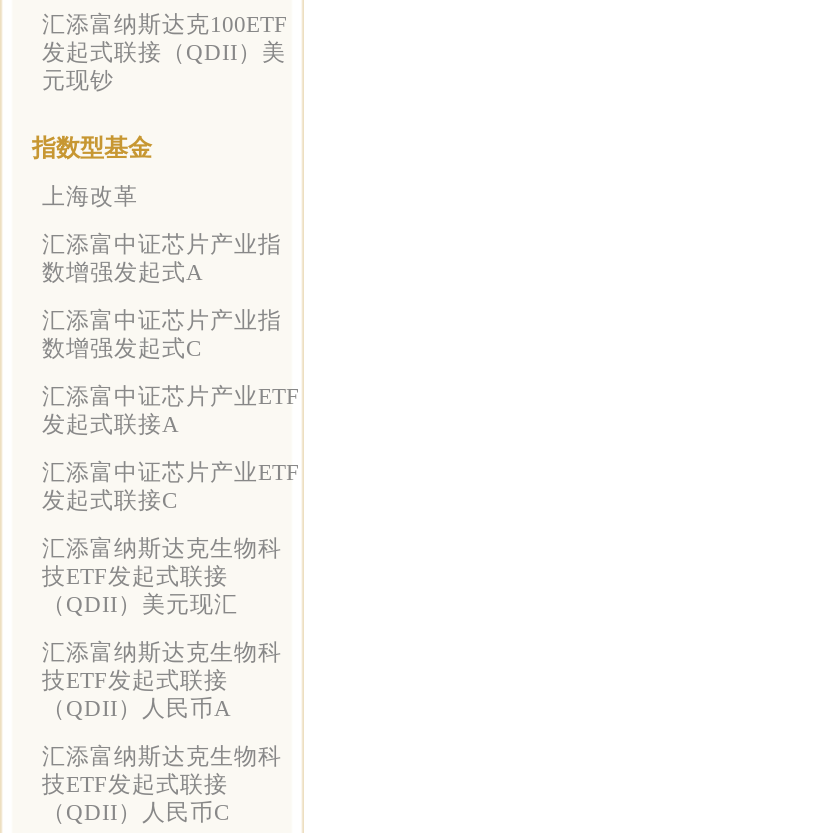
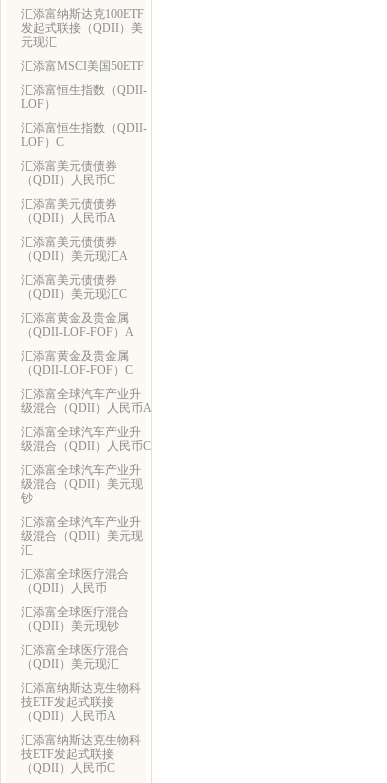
- 元现钞
- 指数型基金
- 上海改革
- 汇添富中证芯片产业指
- 数增强发起式A
- 汇添富中证芯片产业指
- 数增强发起式C
- 汇添富中证芯片产业ETF
- 发起式联接A
- 汇添富中证芯片产业ETF
- 发起式联接C
- 汇添富纳斯达克生物科
- 技ETF发起式联接
+ 元现汇
+ 汇添富MSCI美国50ETF
+ 汇添富恒生指数（QDII-
+ LOF）
+ 汇添富恒生指数（QDII-
+ LOF）C
+ 汇添富美元债债券
+ （QDII）人民币C
+ 汇添富美元债债券
+ （QDII）人民币A
+ 汇添富美元债债券
+ （QDII）美元现汇A
+ 汇添富美元债债券
+ （QDII）美元现汇C
+ 汇添富黄金及贵金属
+ （QDII-LOF-FOF）A
+ 汇添富黄金及贵金属
+ （QDII-LOF-FOF）C
+ 汇添富全球汽车产业升
+ 级混合（QDII）人民币A
+ 汇添富全球汽车产业升
+ 级混合（QDII）人民币C
+ 汇添富全球汽车产业升
+ 级混合（QDII）美元现
+ 钞
+ 汇添富全球汽车产业升
+ 级混合（QDII）美元现
+ 汇
+ 汇添富全球医疗混合
+ （QDII）人民币
+ 汇添富全球医疗混合
+ （QDII）美元现钞
+ 汇添富全球医疗混合
